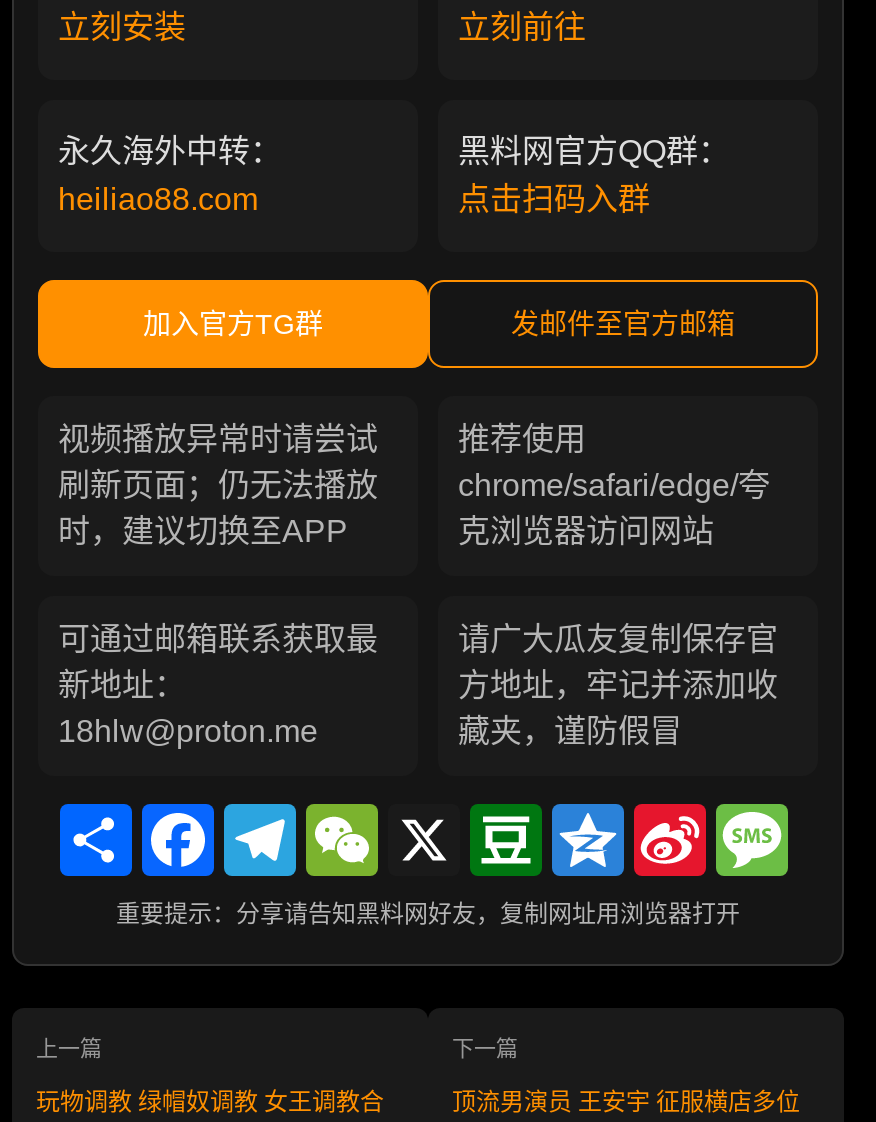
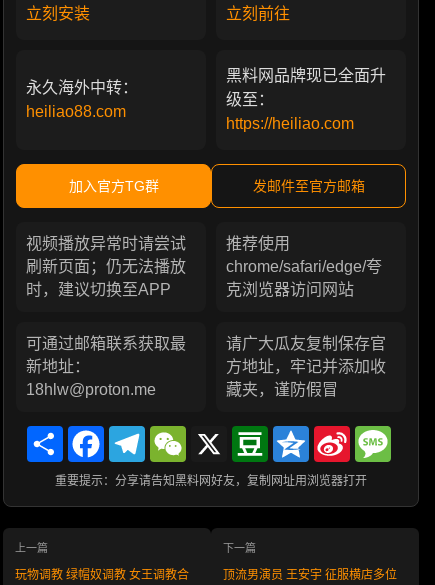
- 黑料网官方QQ群：
- 点击扫码入群
+ 黑料网品牌现已全面升
+ 级至：
+ https://heiliao.com
